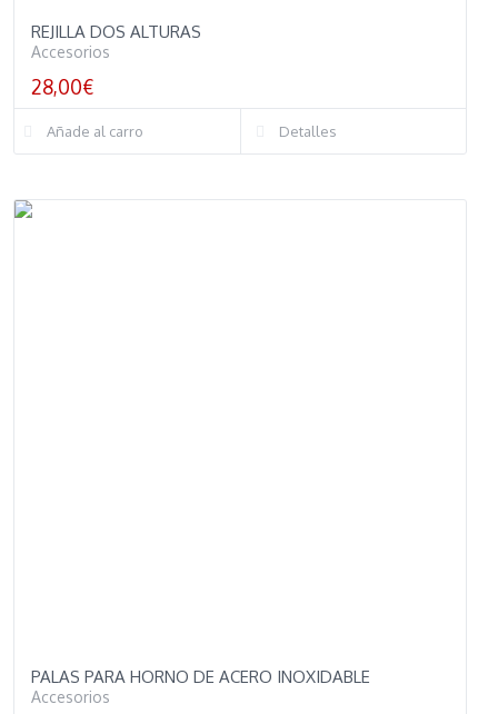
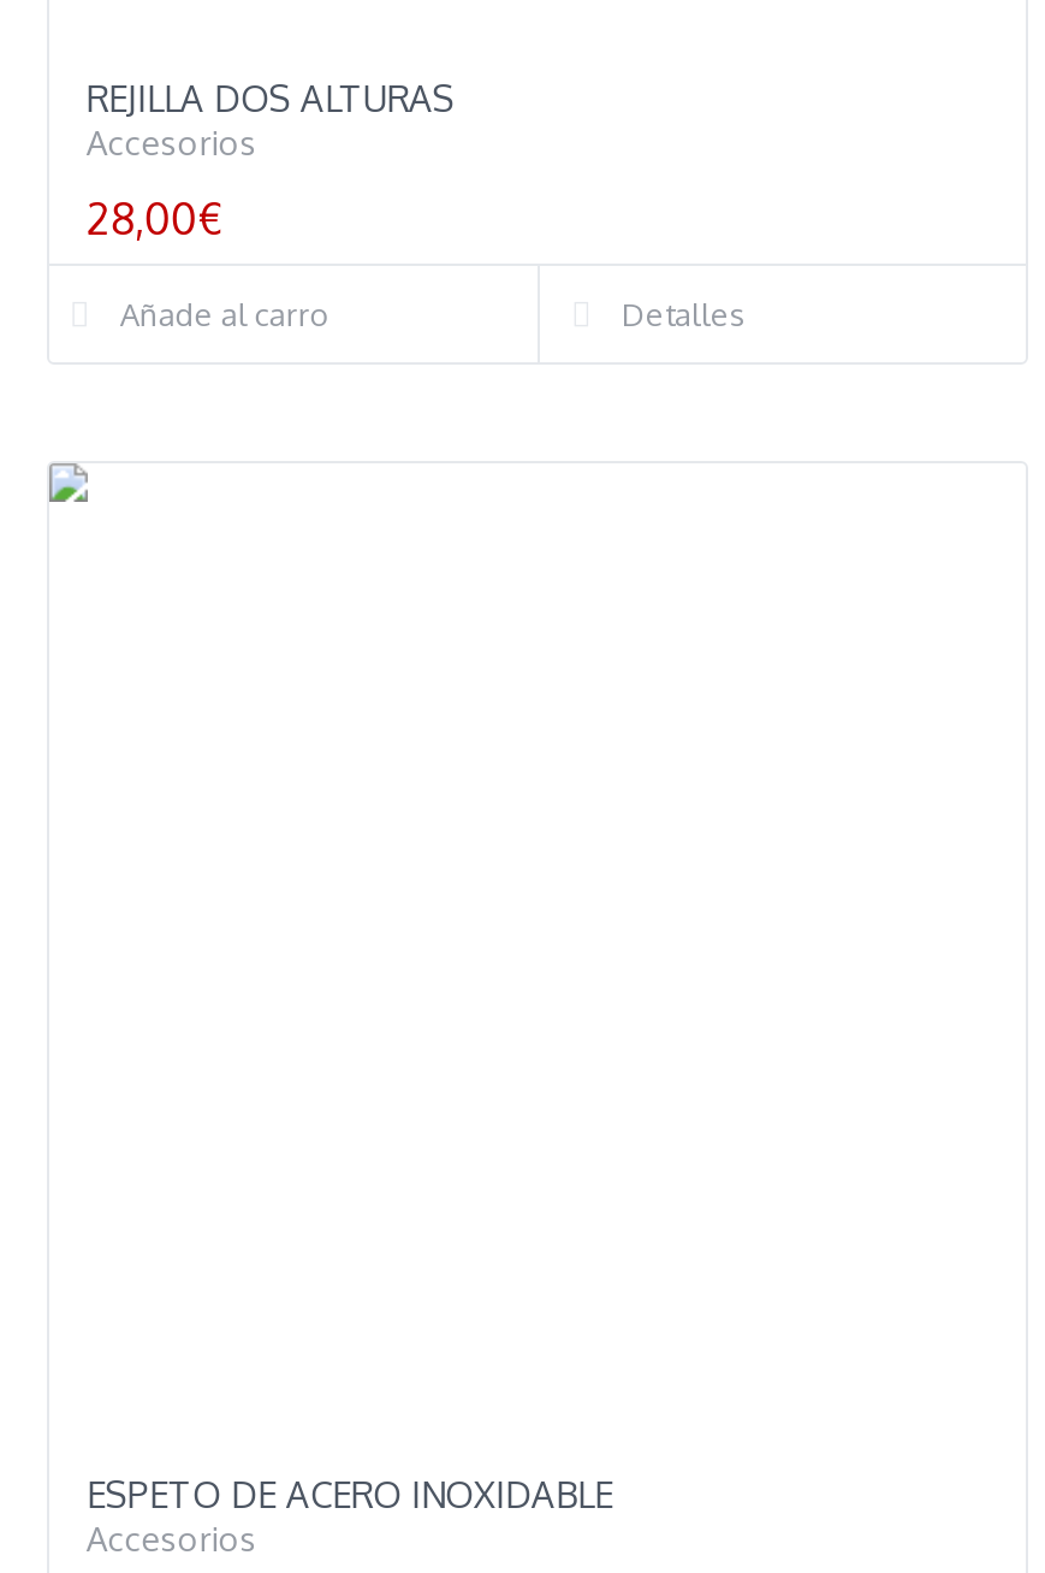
- PALAS PARA HORNO DE ACERO INOXIDABLE
+ ESPETO DE ACERO INOXIDABLE
